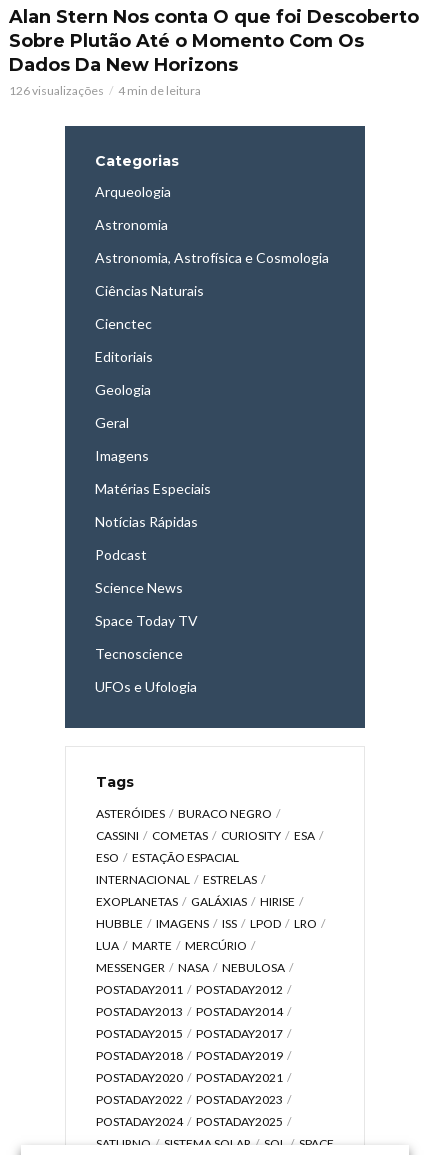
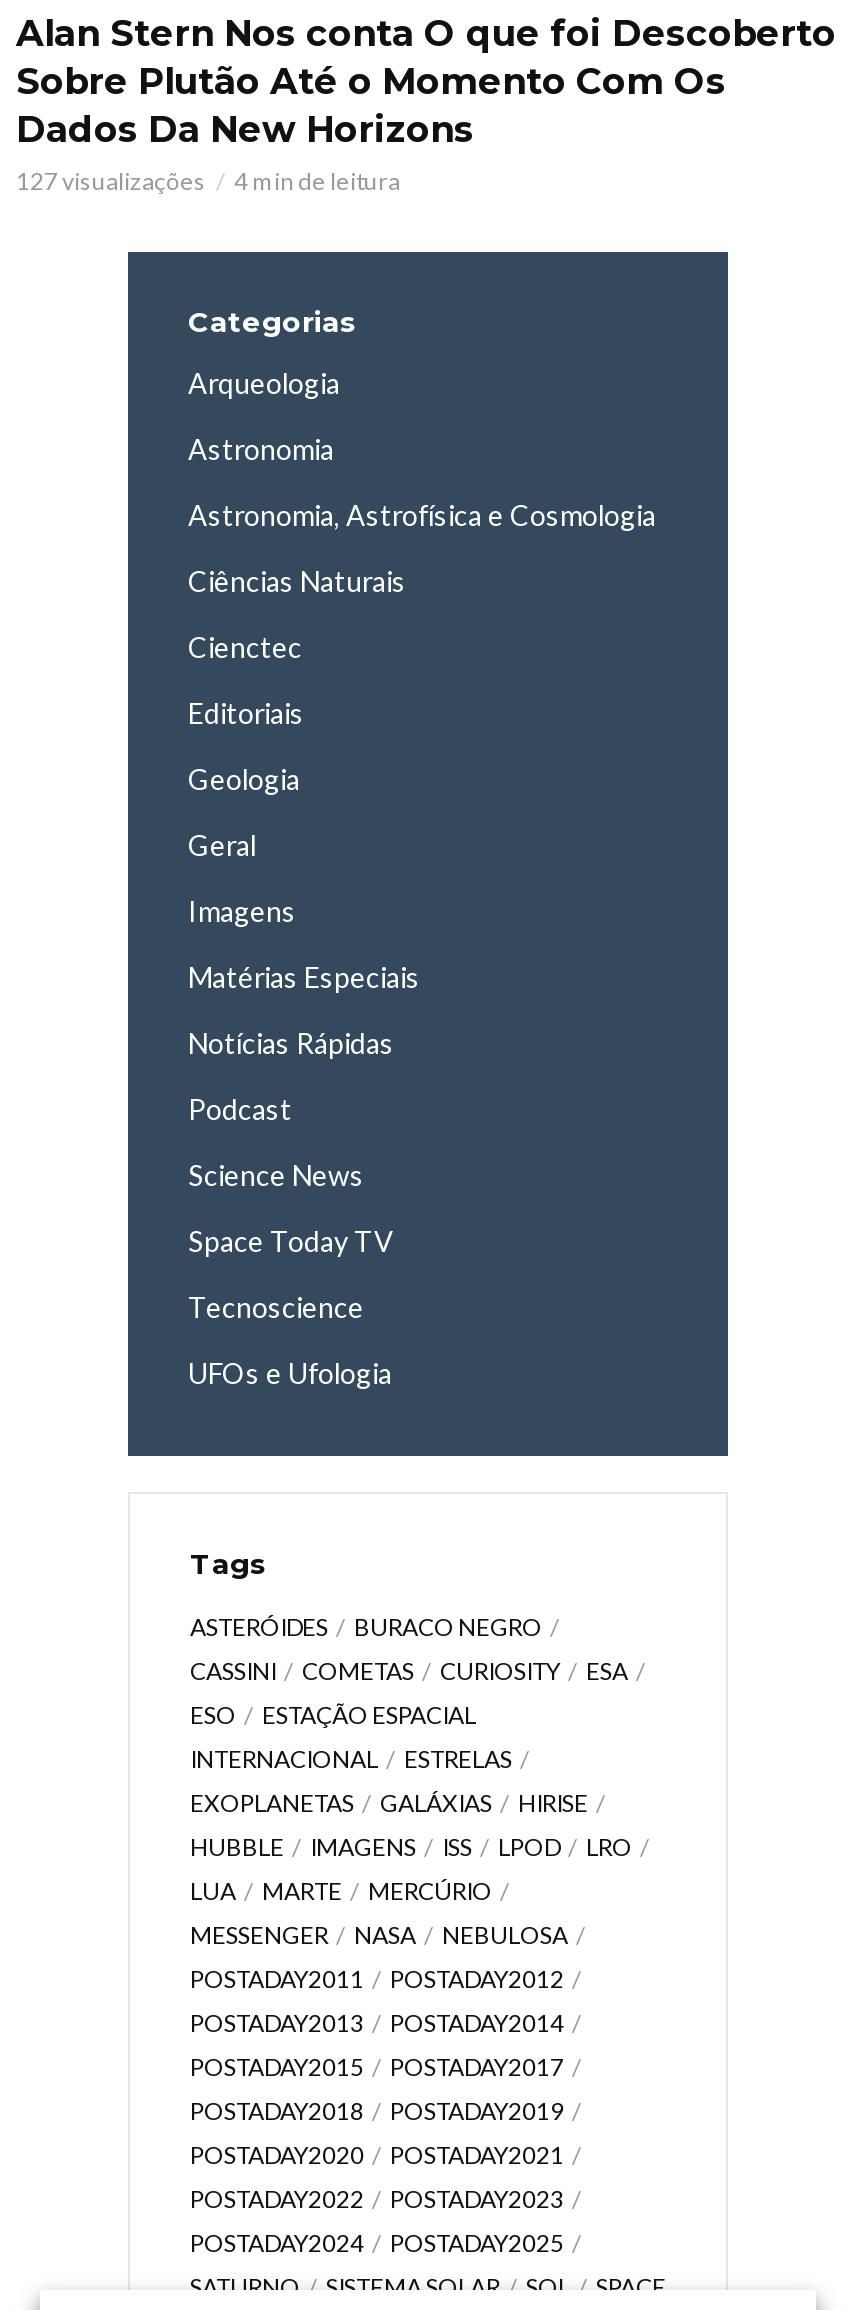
- 126 visualizações
+ 127 visualizações
